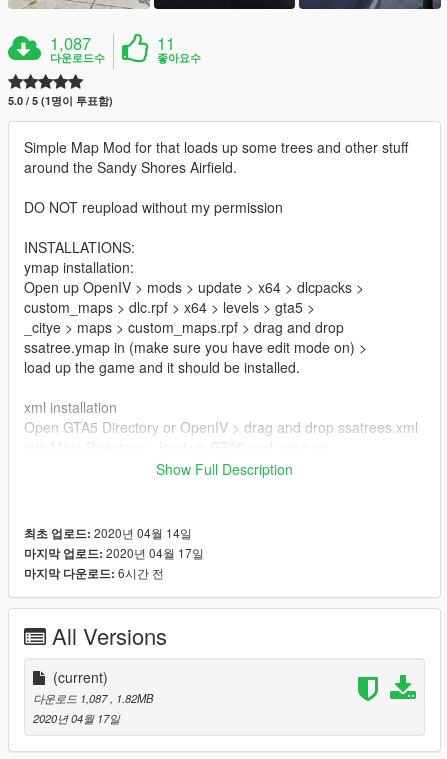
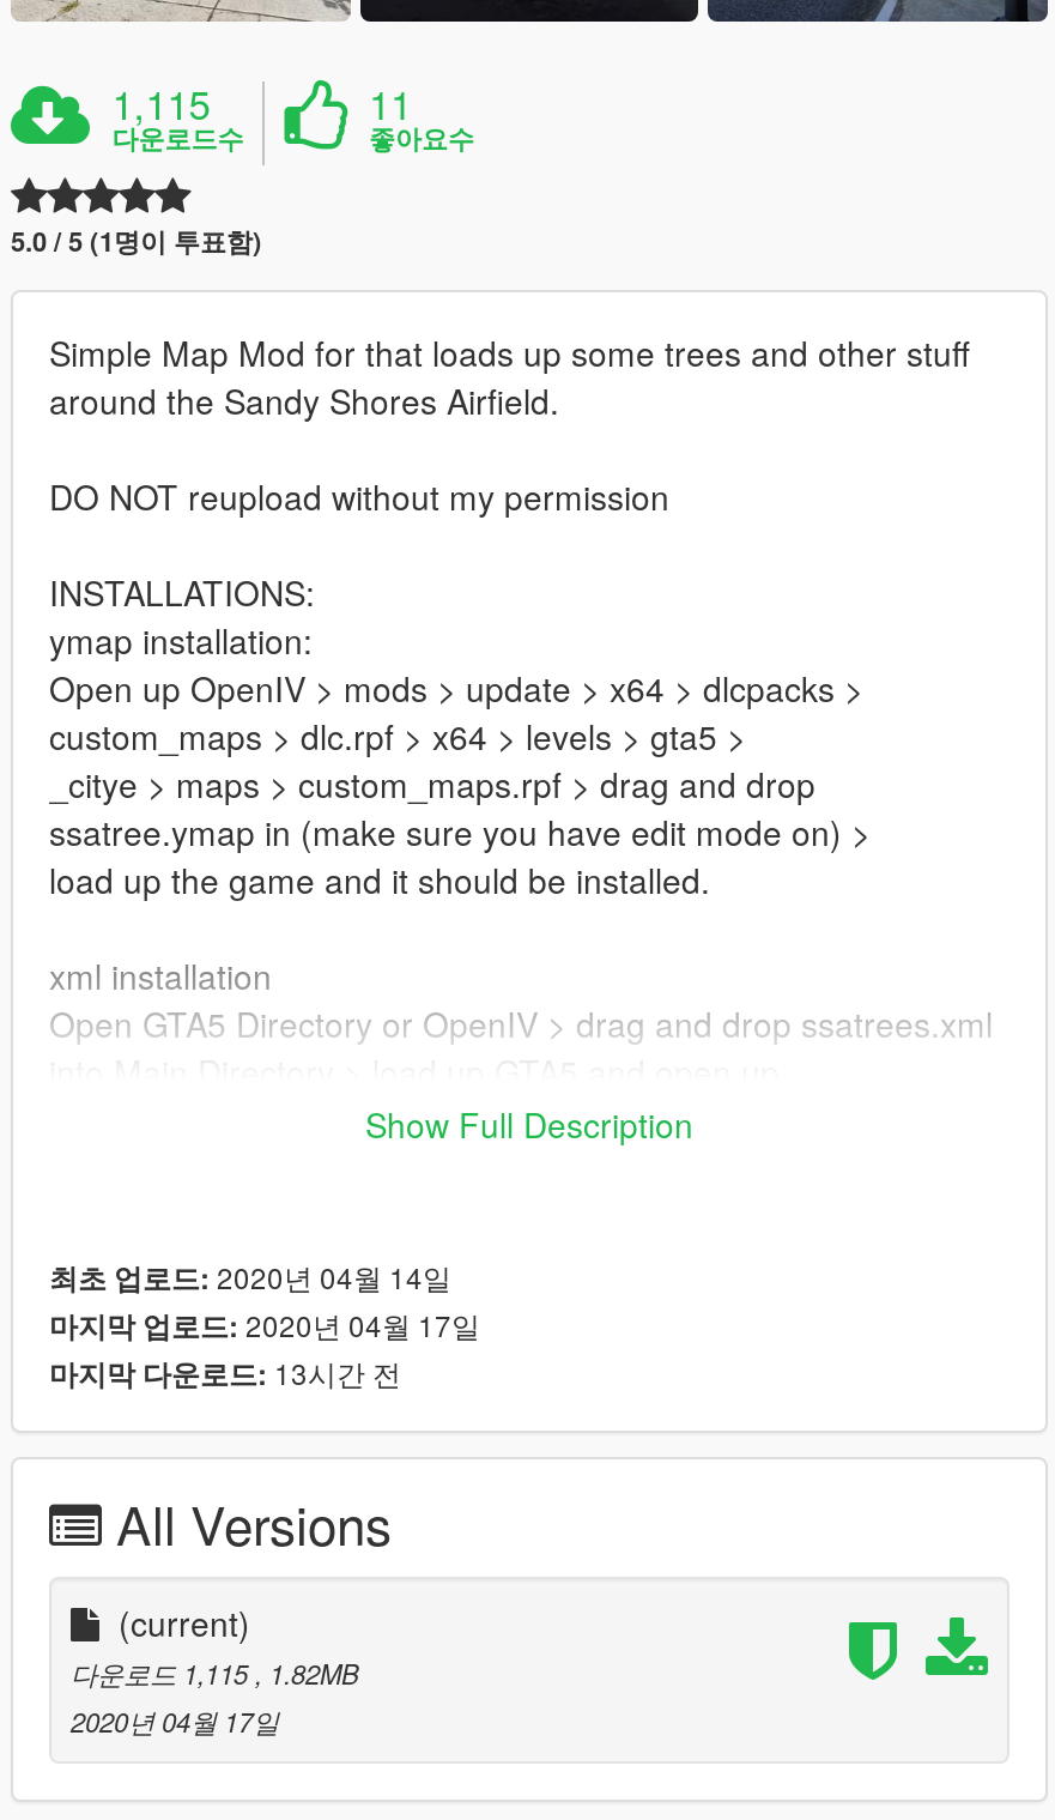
- 1,087
+ 1,115

- 마지막 다운로드: 6시간 전
+ 마지막 다운로드: 13시간 전

- 다운로드 1,087, 1.82MB
+ 다운로드 1,115, 1.82MB
